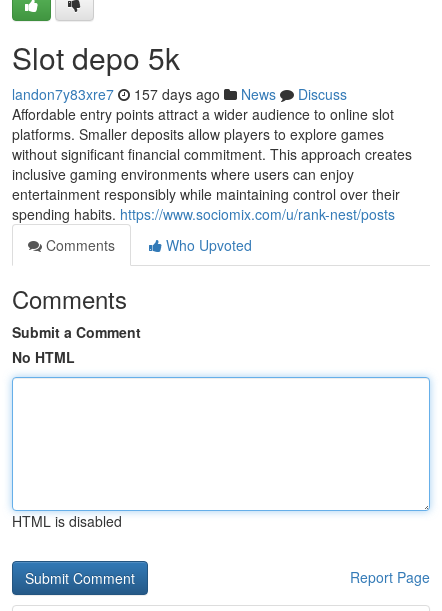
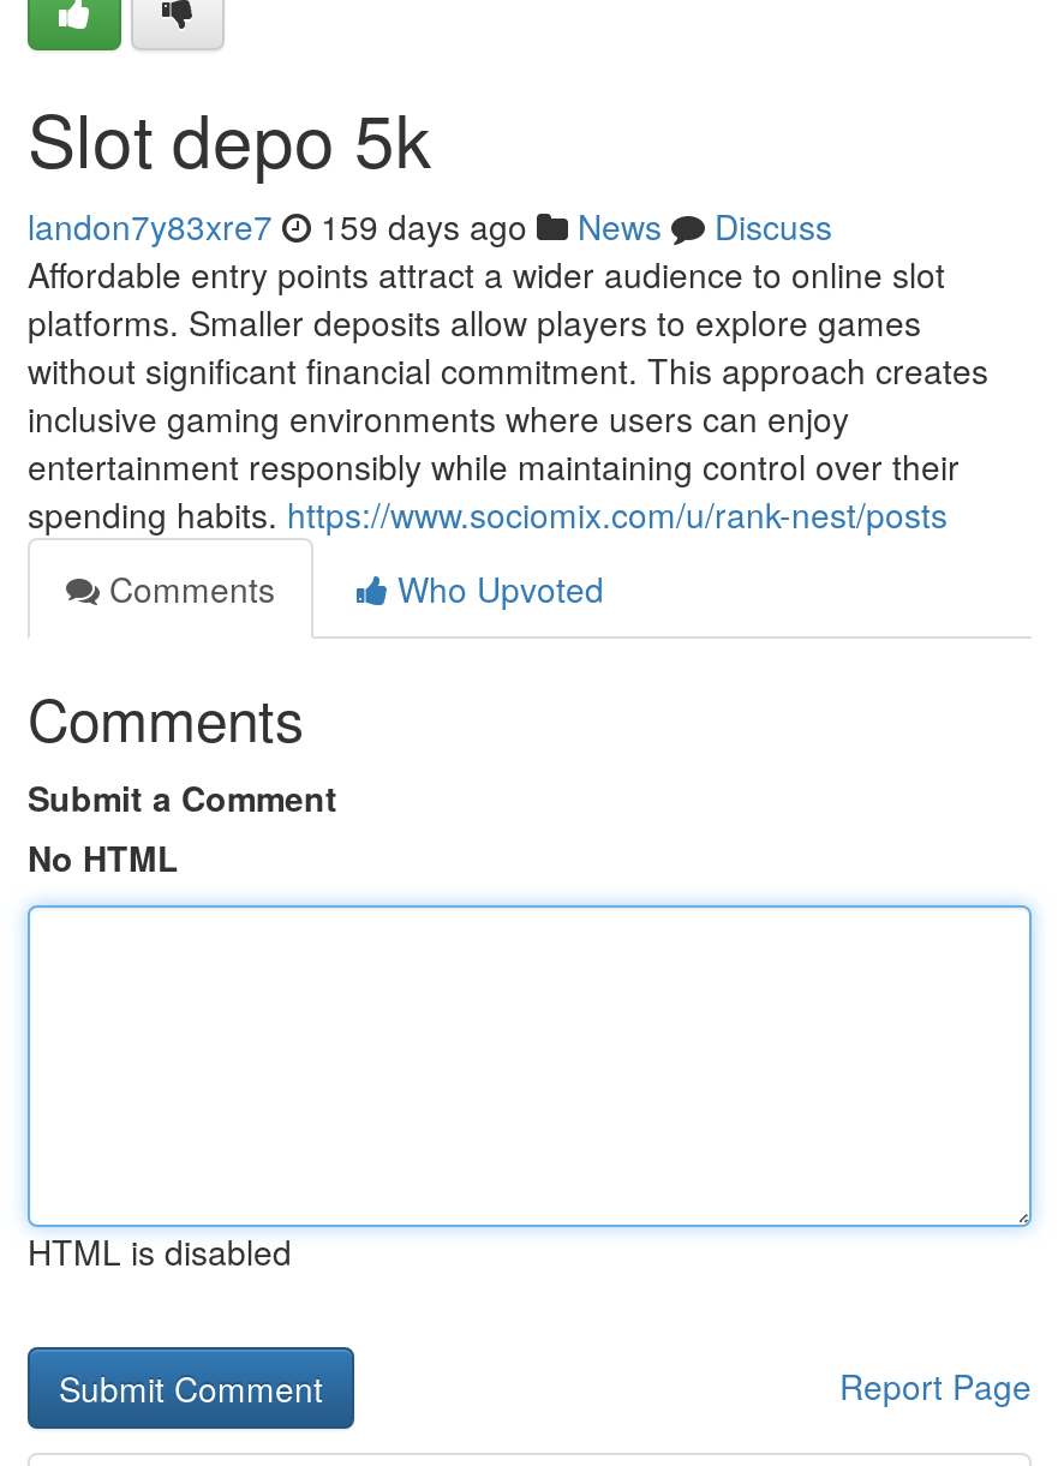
- landon7y83xre7 157 days ago News Discuss
+ landon7y83xre7 159 days ago News Discuss
